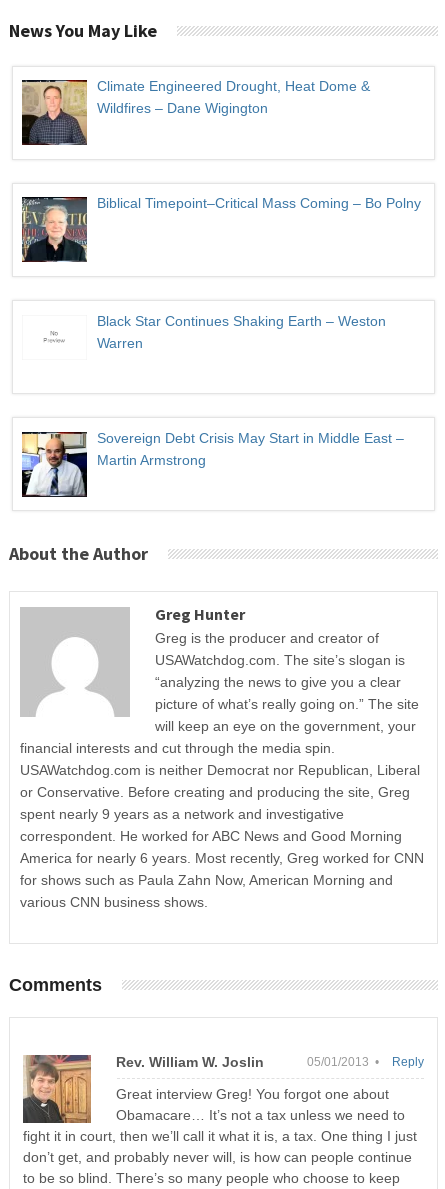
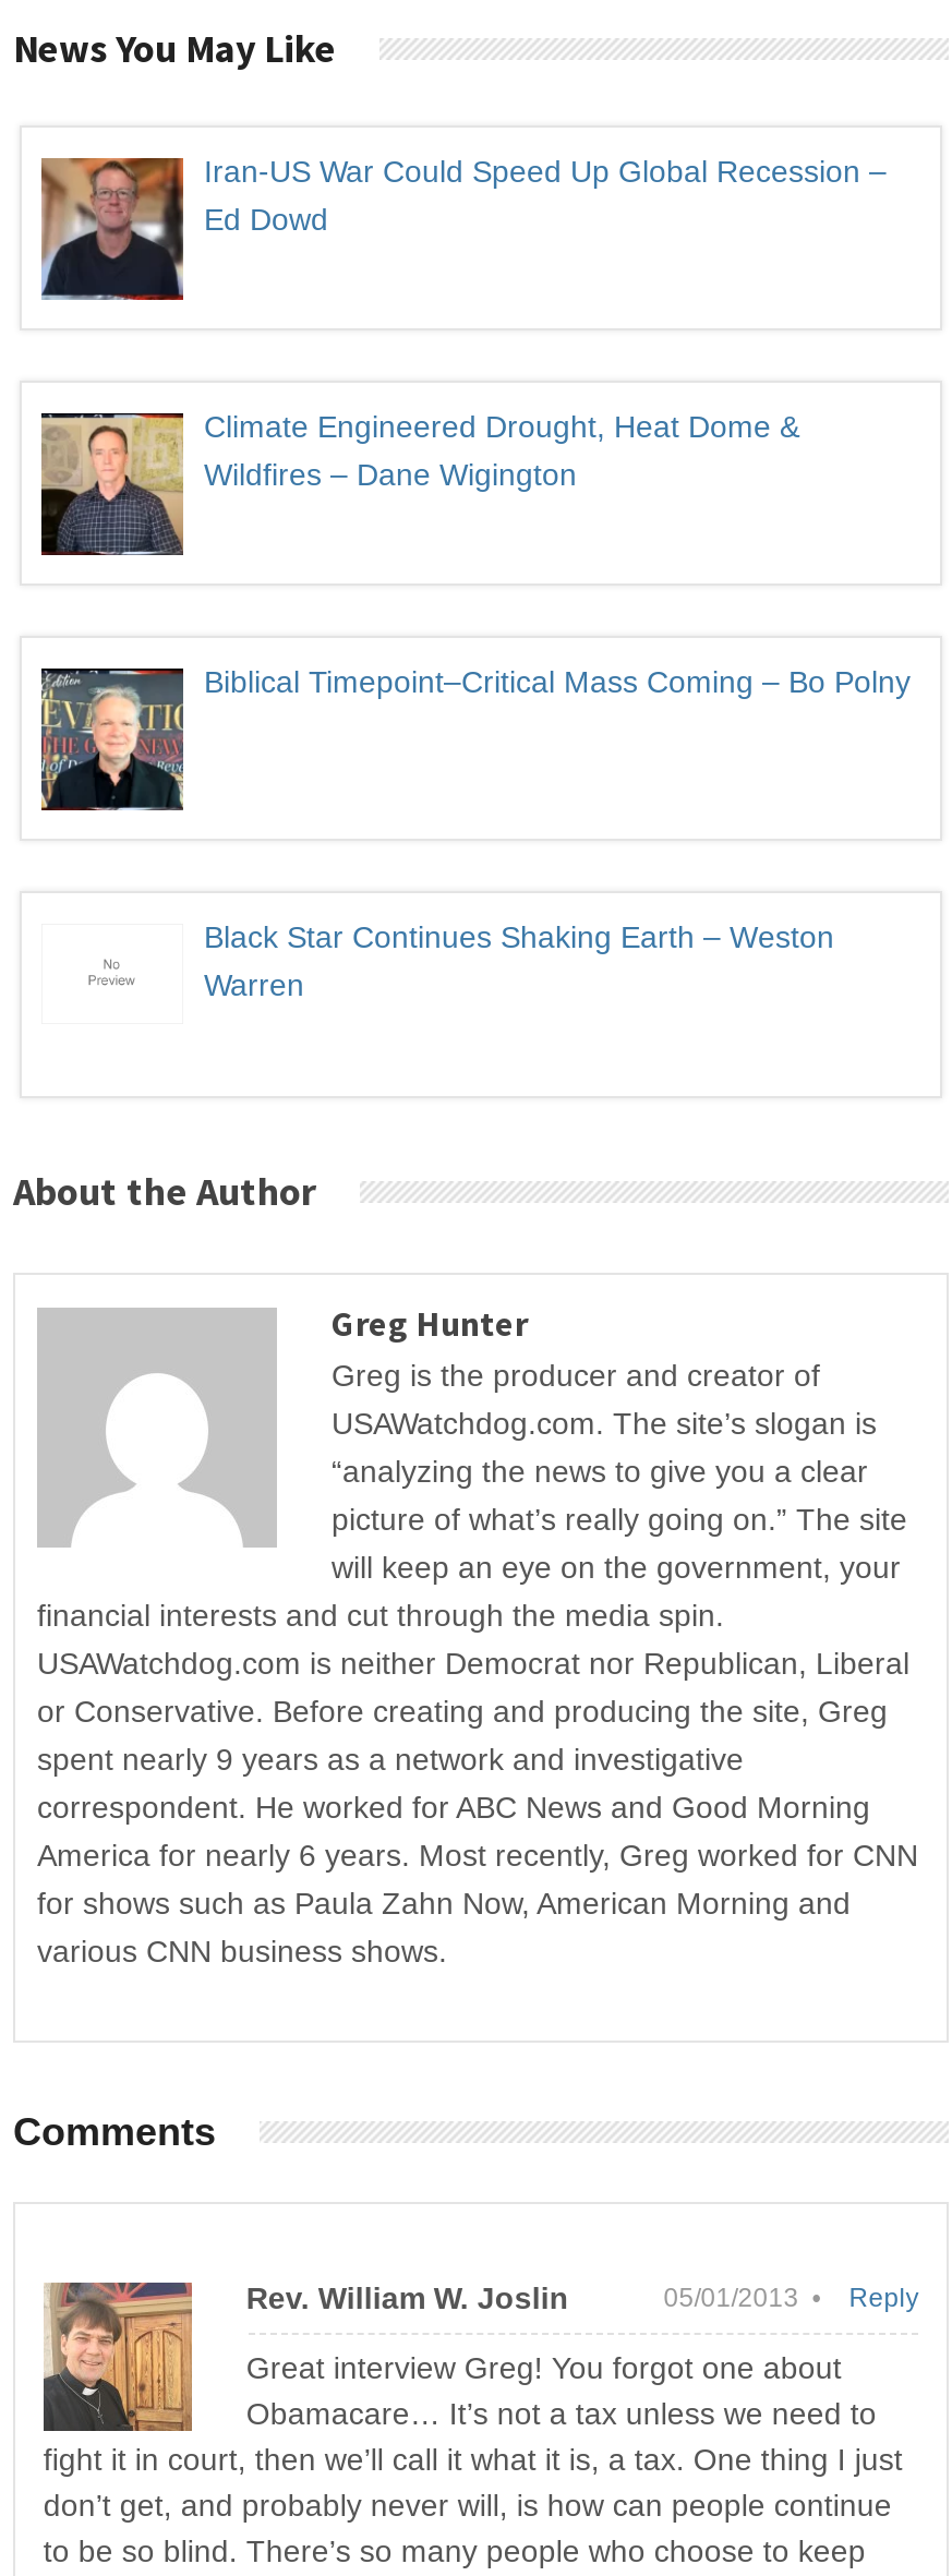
+ [image]
+ Iran-US War Could Speed Up Global Recession –
+ Ed Dowd

moved down: [image] | Climate Engineered Drought, Heat Dome & | Wildfires – Dane Wigington | Biblical Timepoint–Critical Mass Coming – Bo Polny | Black Star Continues Shaking Earth – Weston | Warren

- [image]
- Sovereign Debt Crisis May Start in Middle East –
- Martin Armstrong
